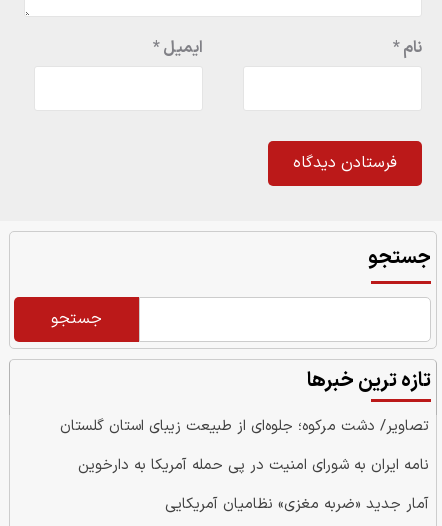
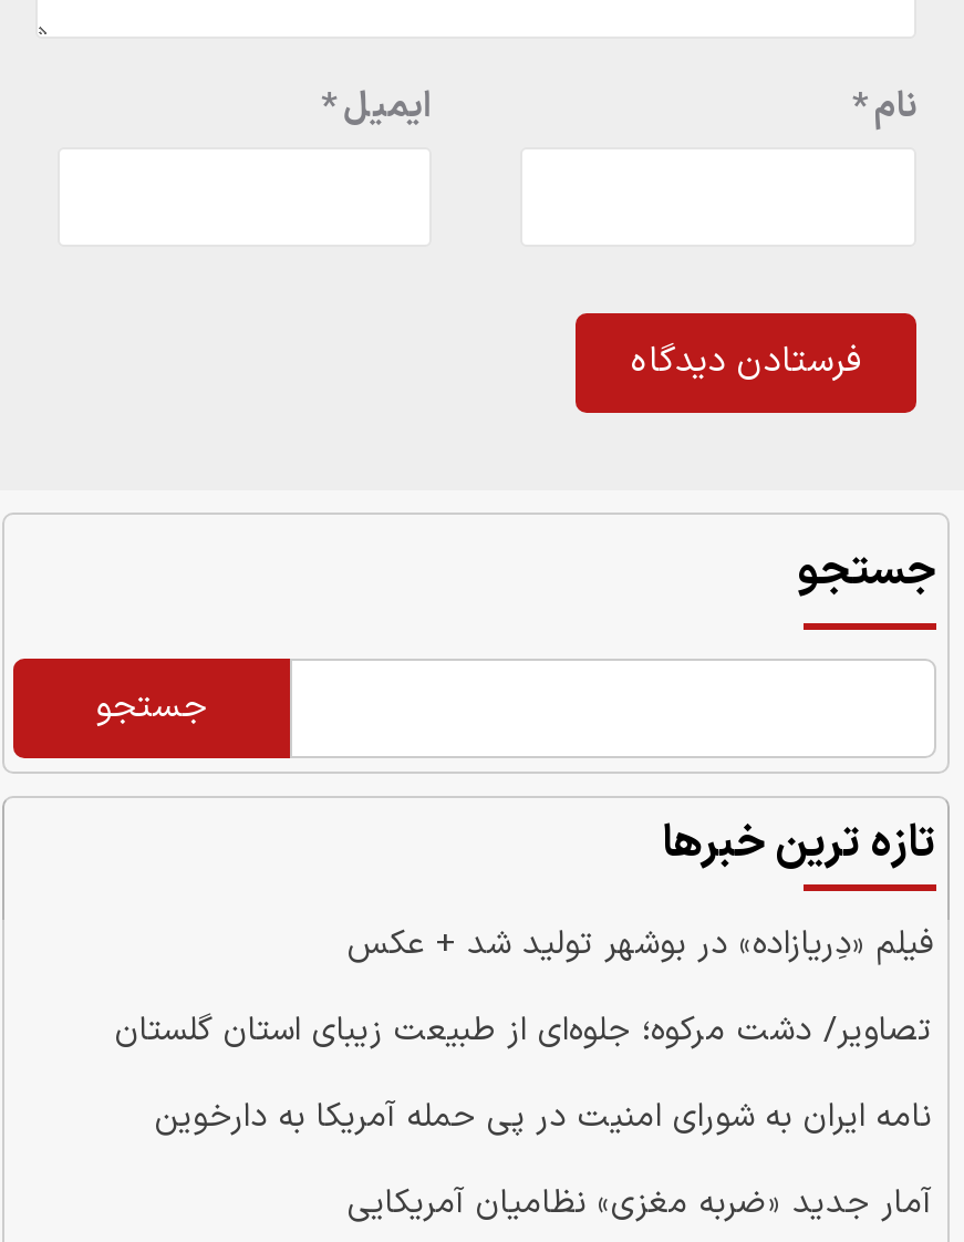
+ فیلم «دِریازاده» در بوشهر تولید شد + عکس
